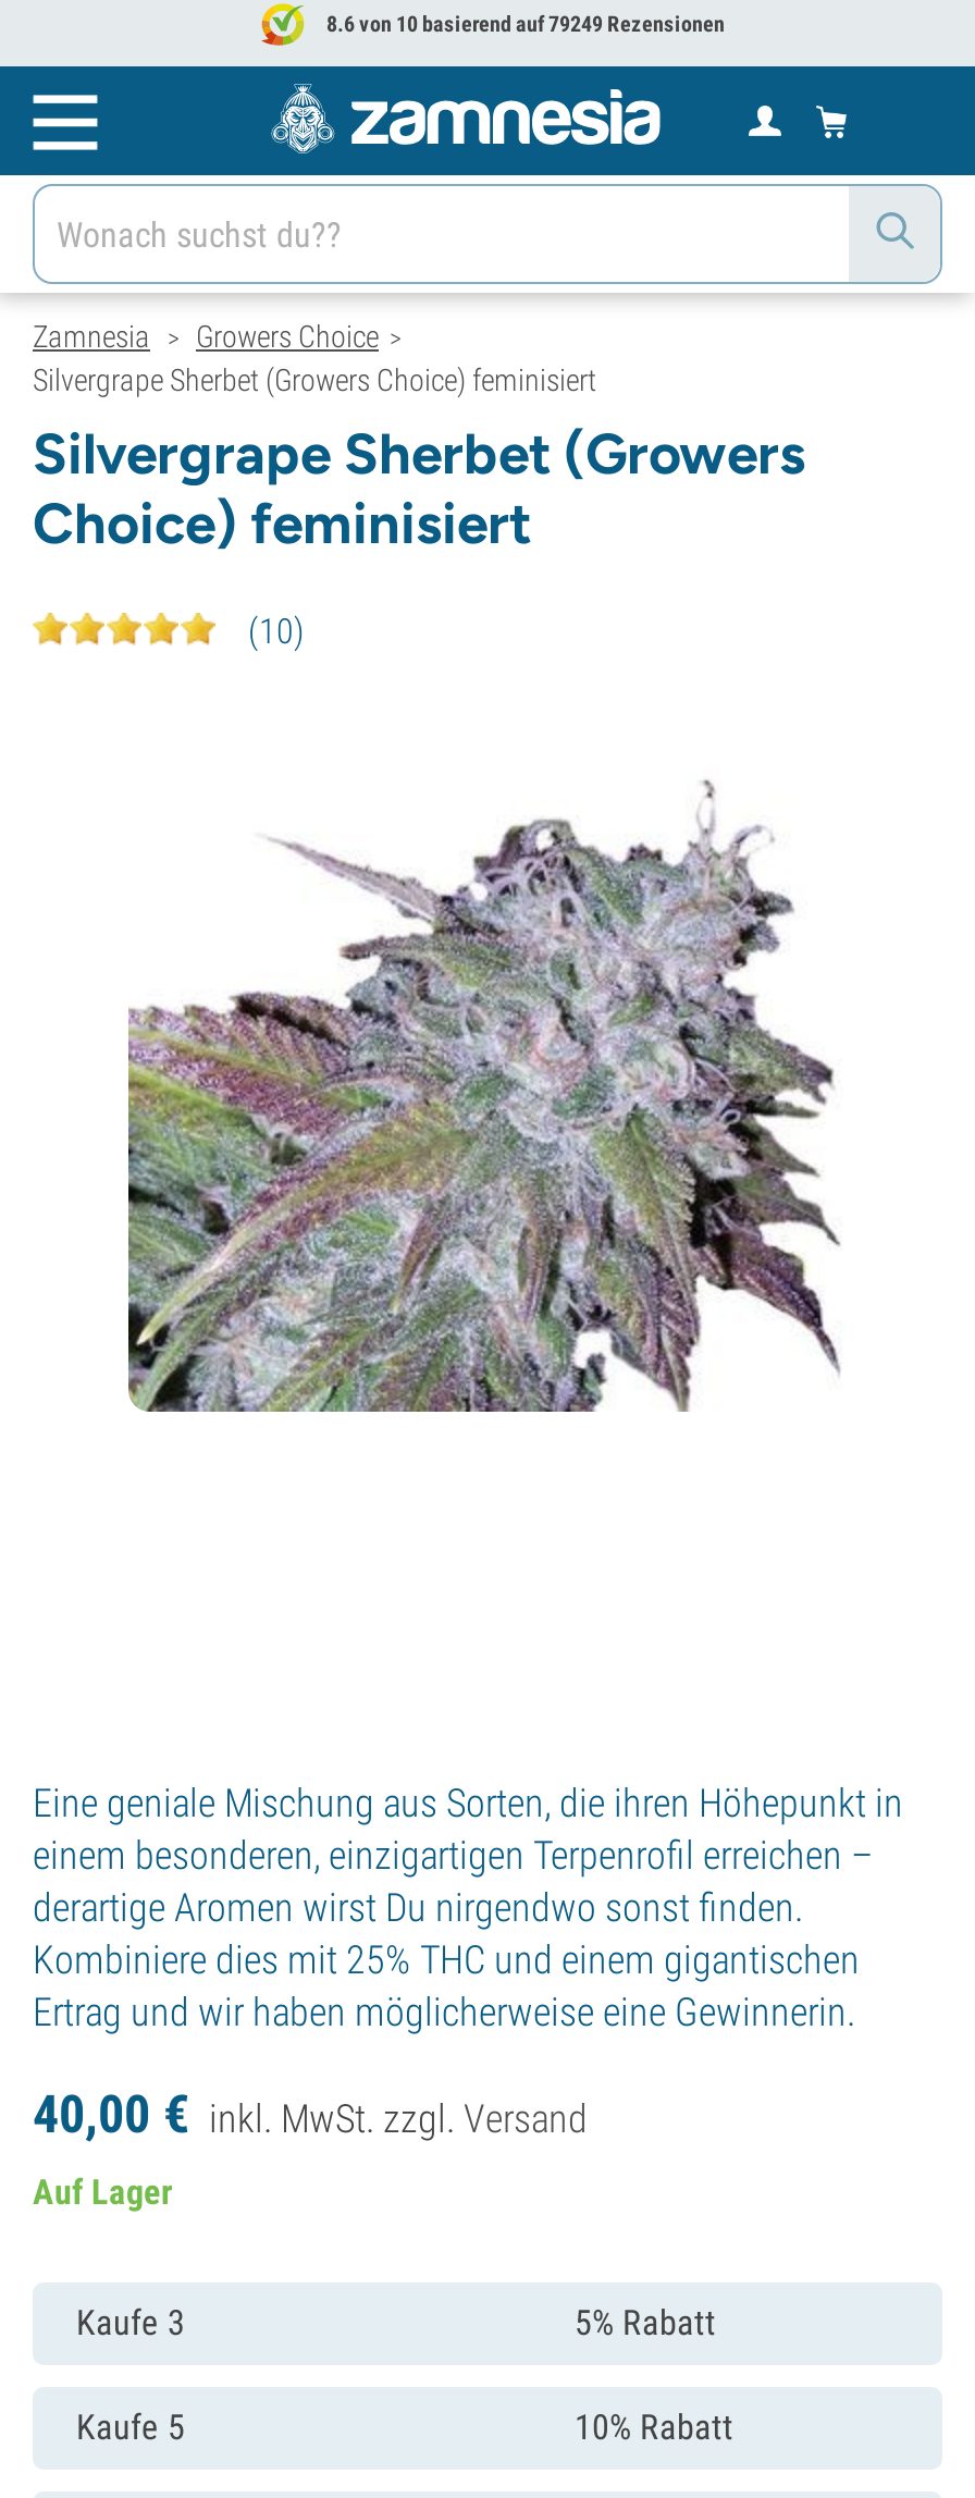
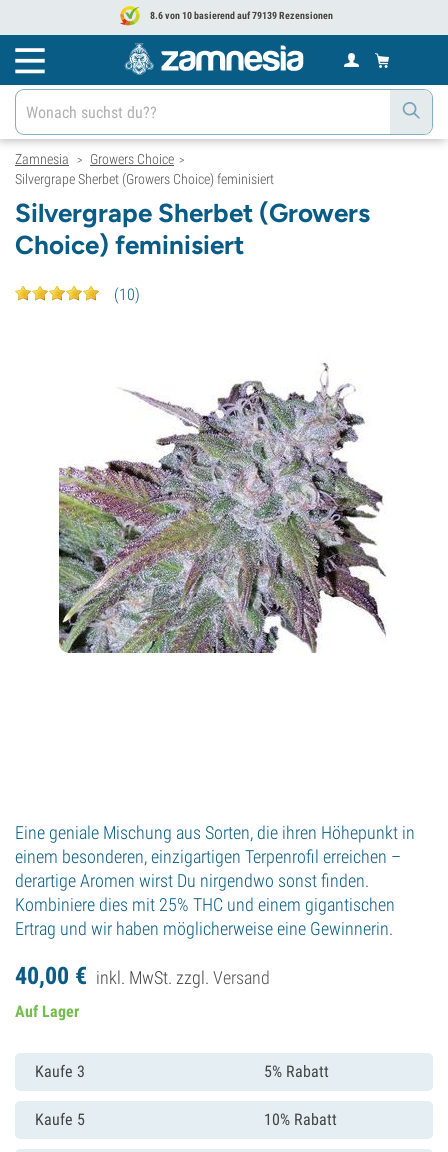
- 8.6 von 10 basierend auf 79249 Rezensionen
+ 8.6 von 10 basierend auf 79139 Rezensionen
